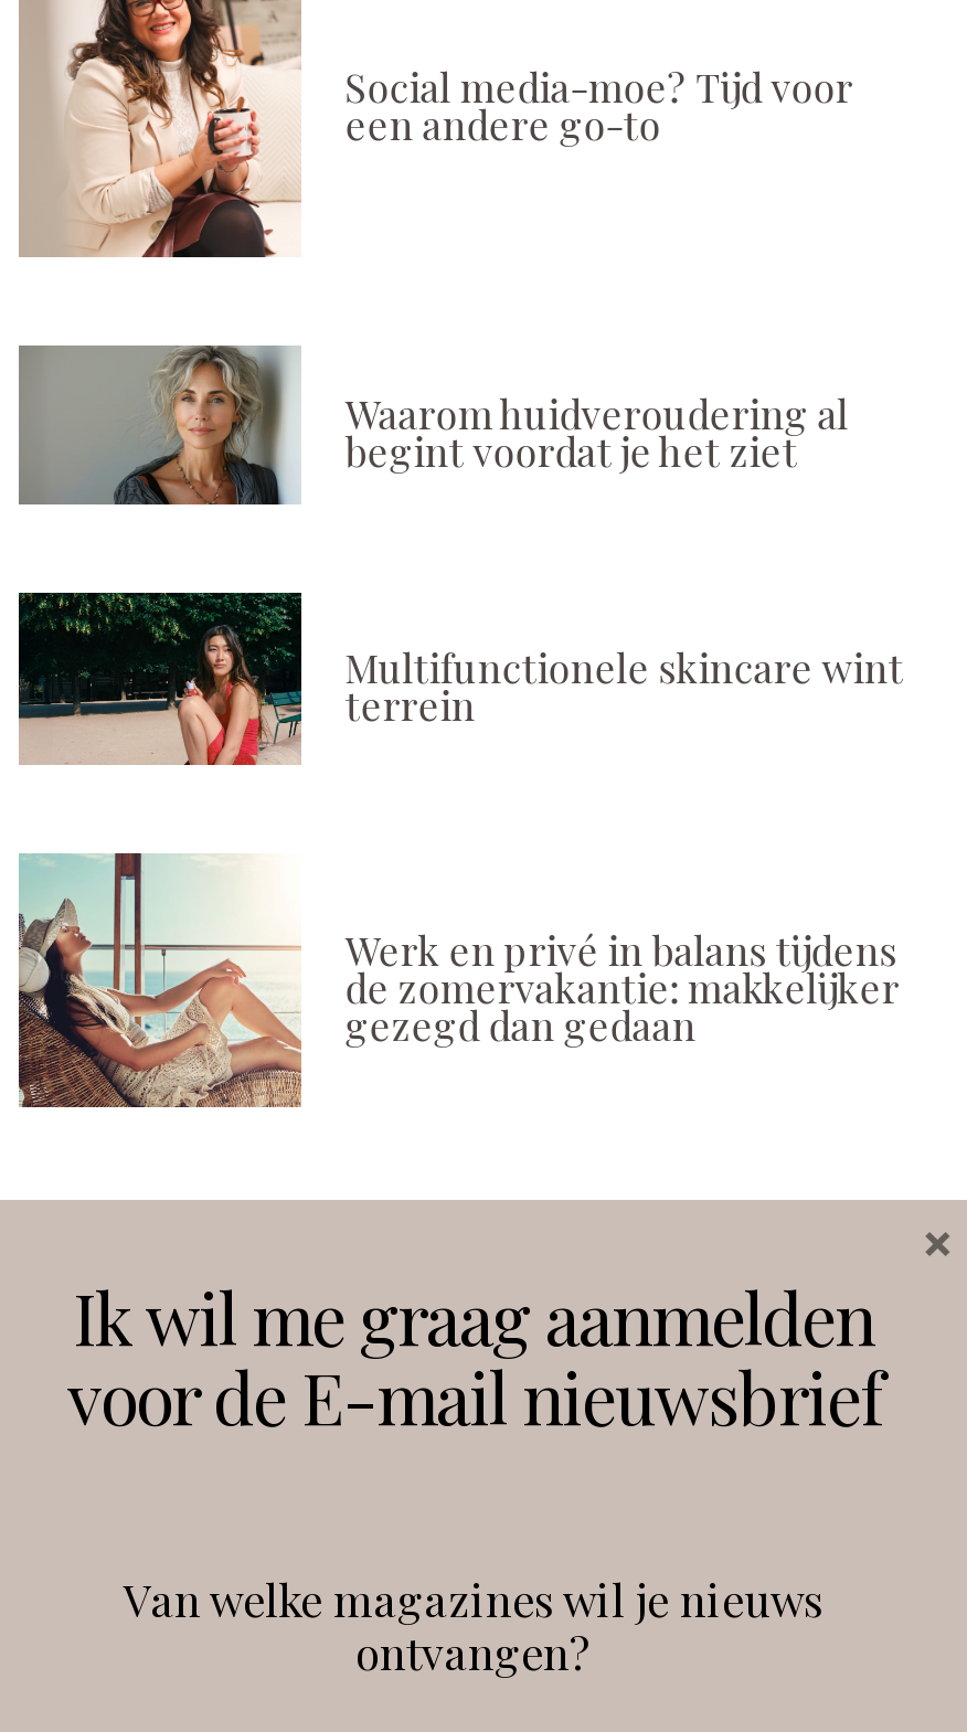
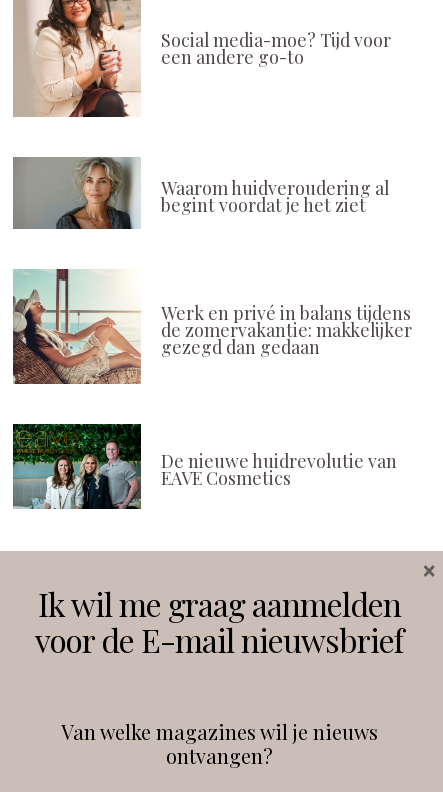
- [image]
- Multifunctionele skincare wint
- terrein

moved up: [image] | Werk en privé in balans tijdens | de zomervakantie: makkelijker | gezegd dan gedaan

+ [image]
+ De nieuwe huidrevolutie van
+ EAVE Cosmetics
